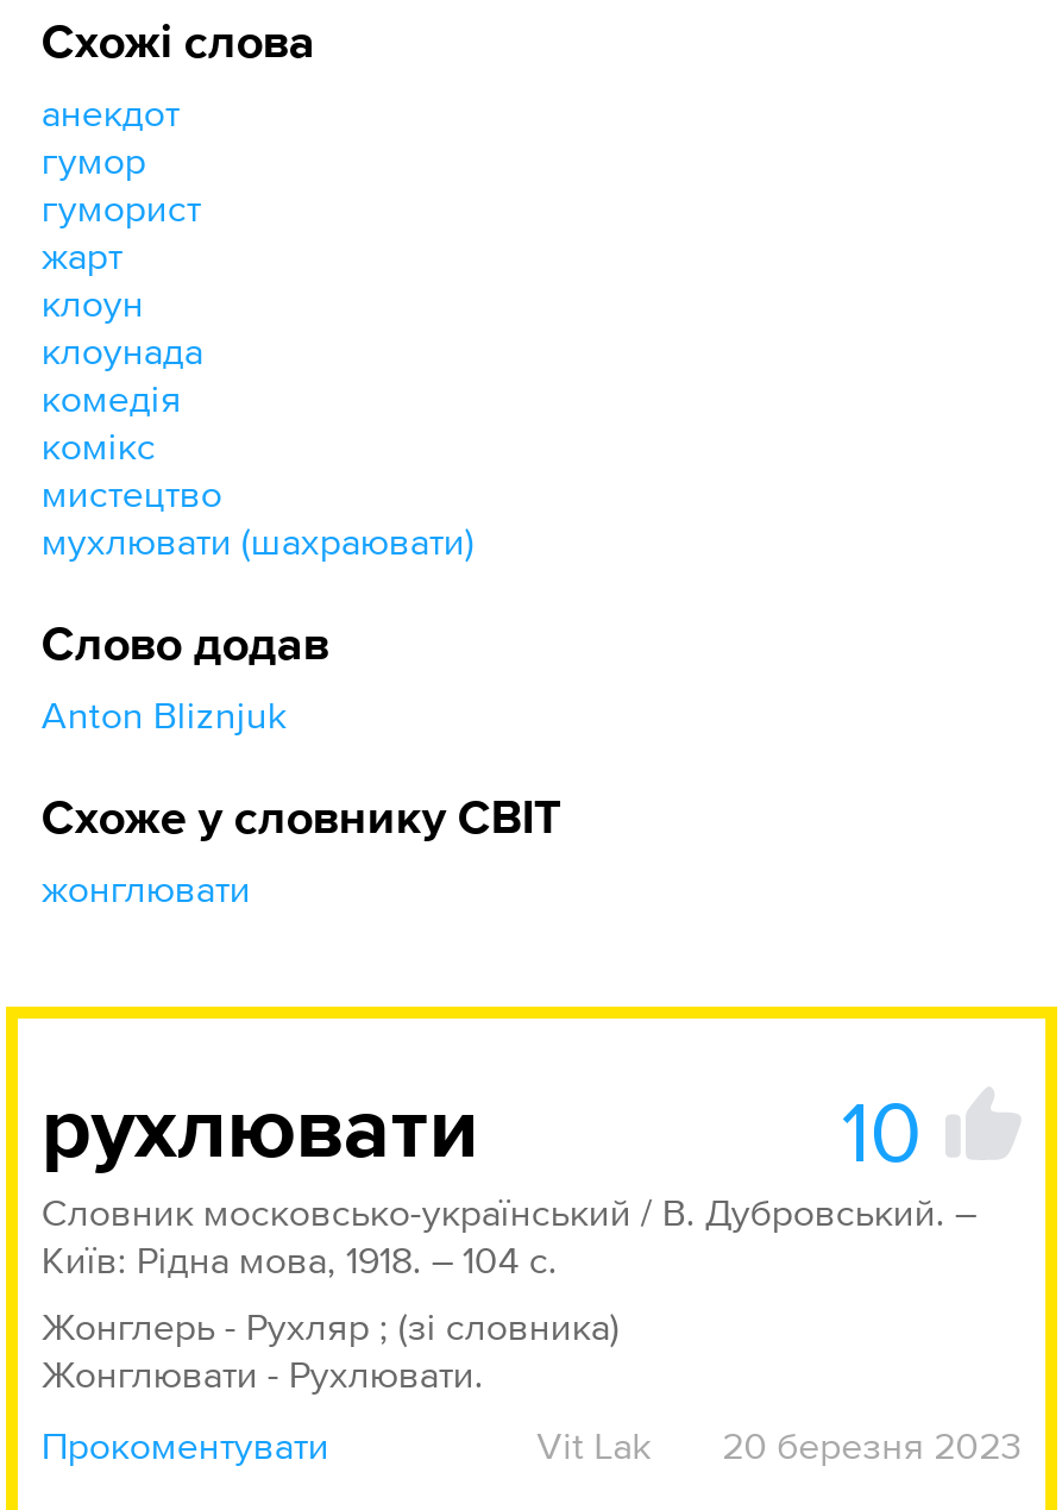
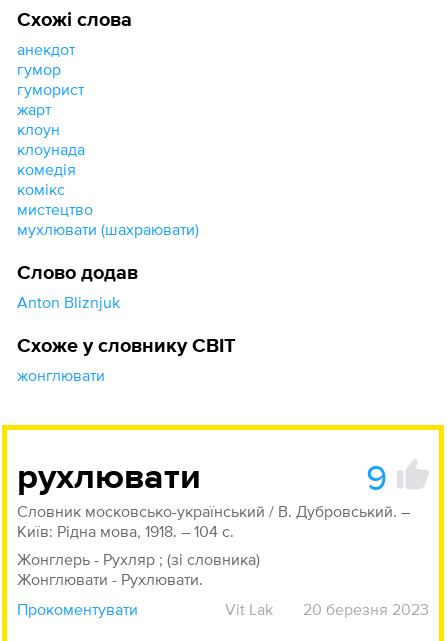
- 10
+ 9
